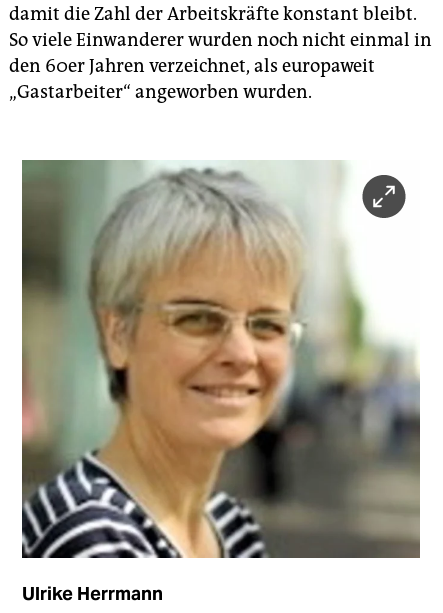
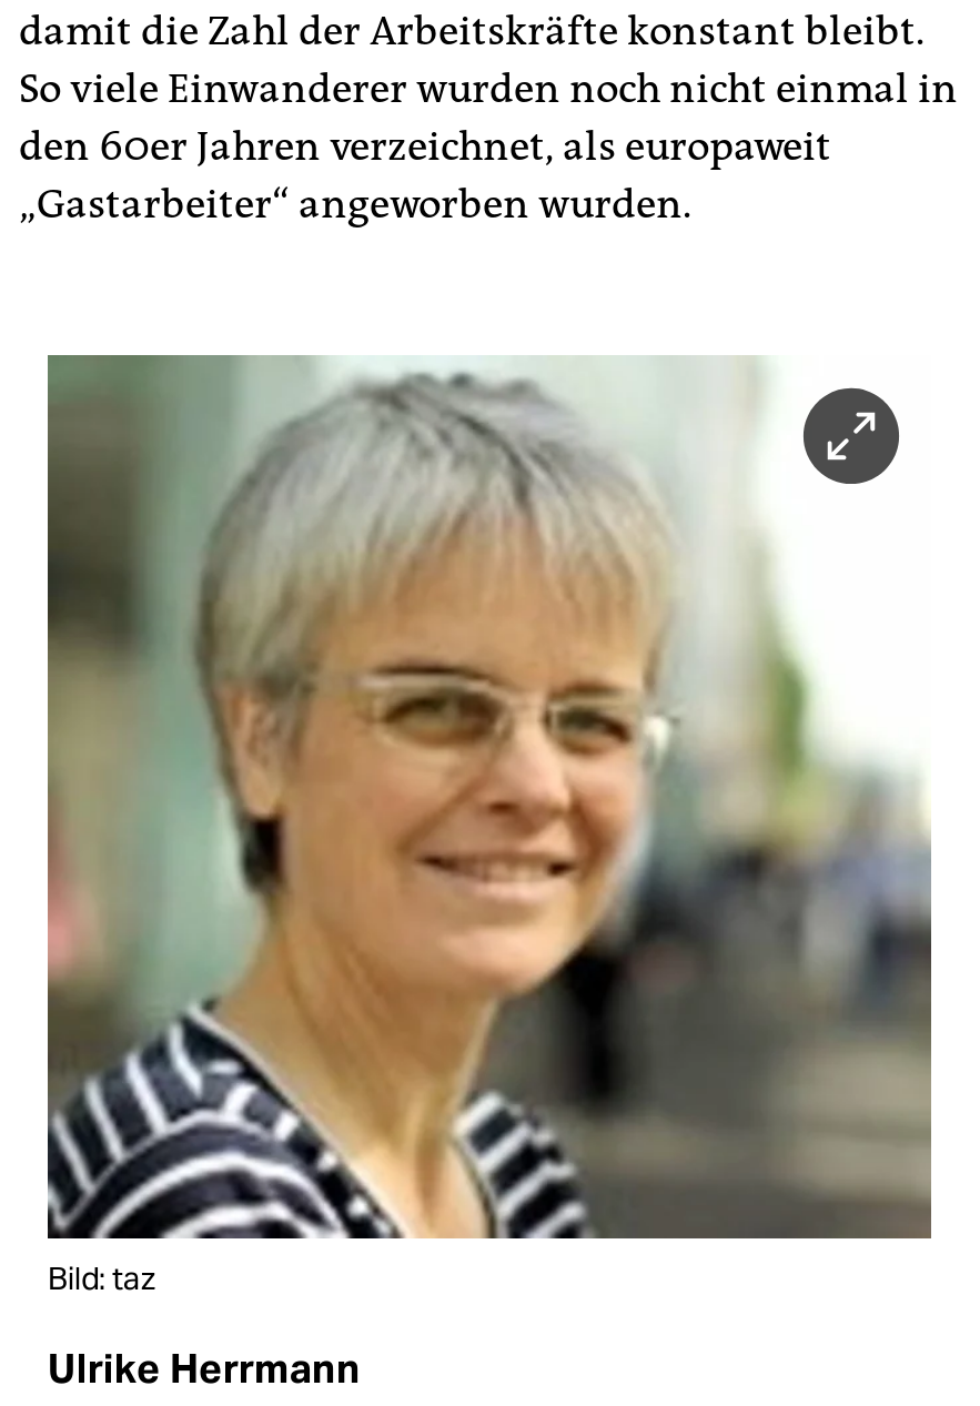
+ Bild: taz
